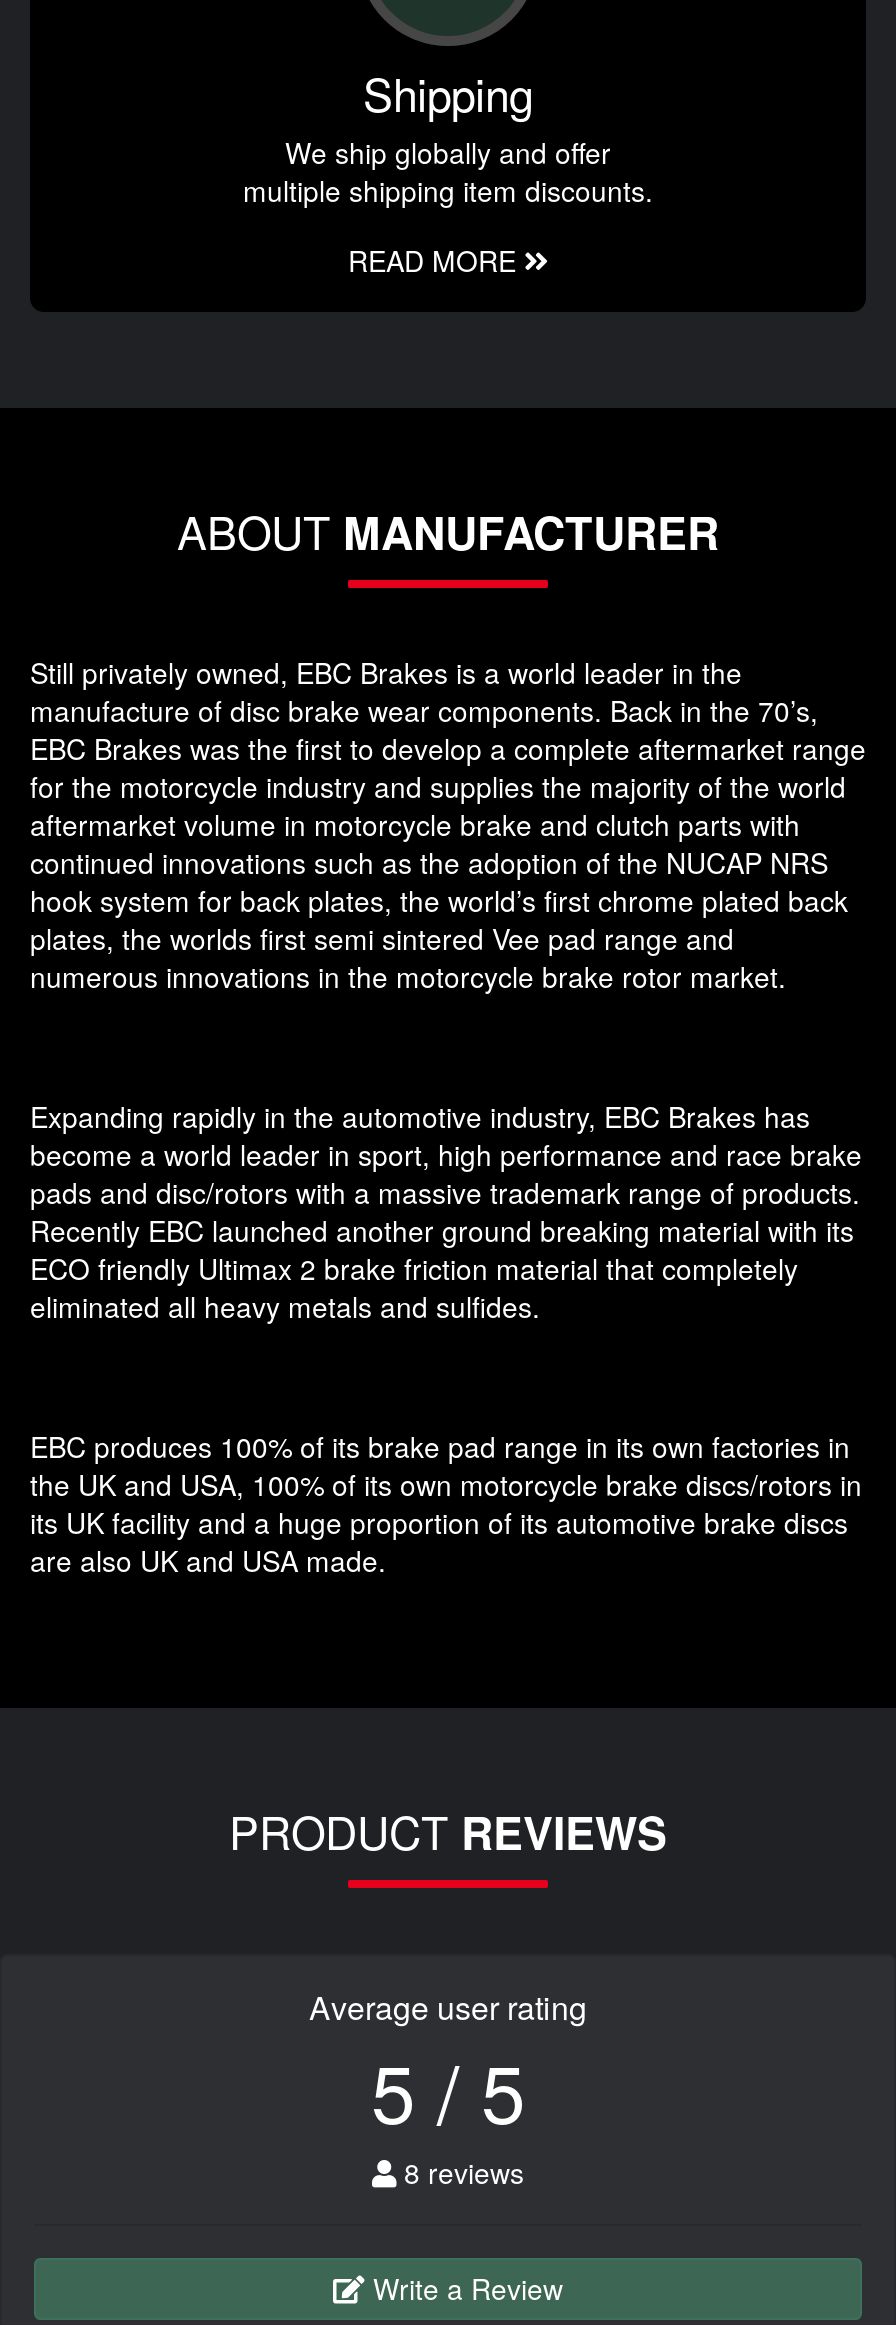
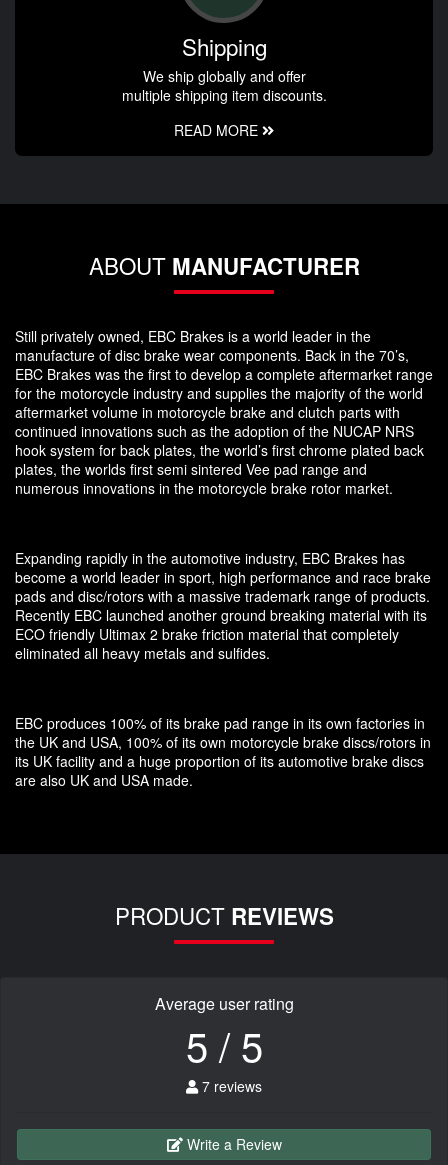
- 8 reviews
+ 7 reviews
